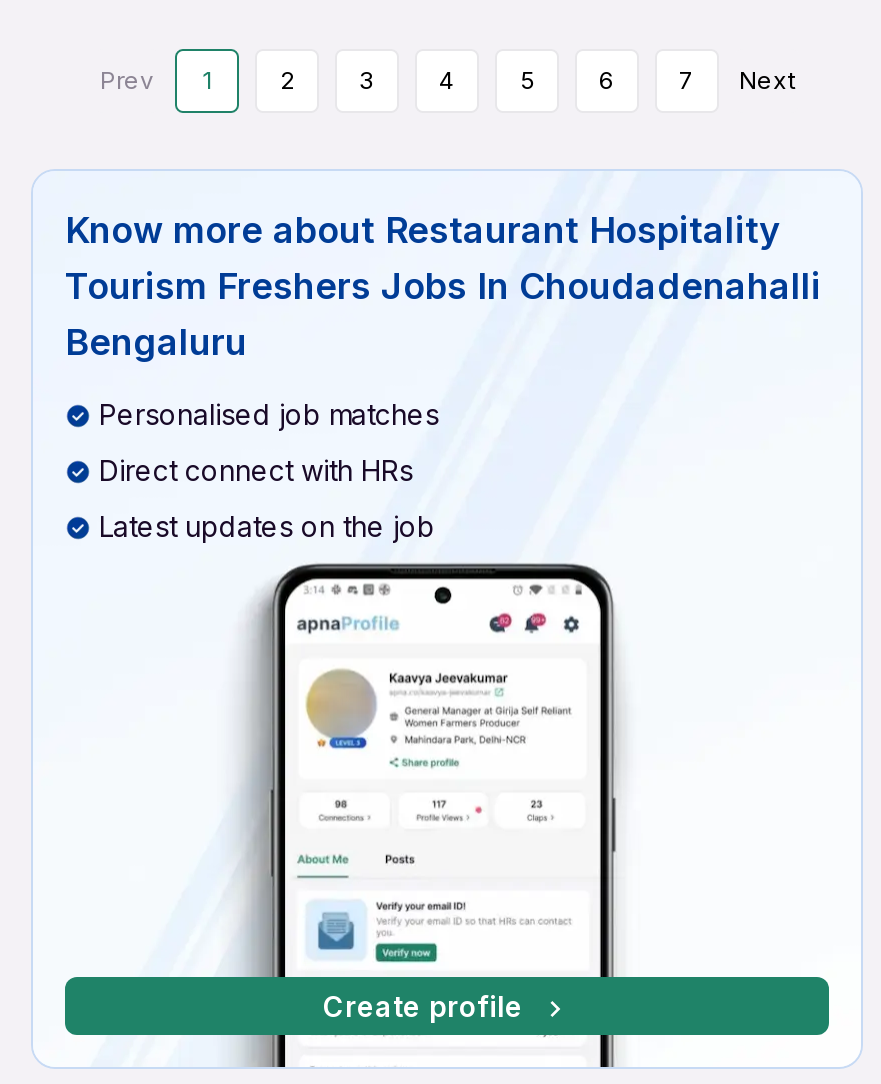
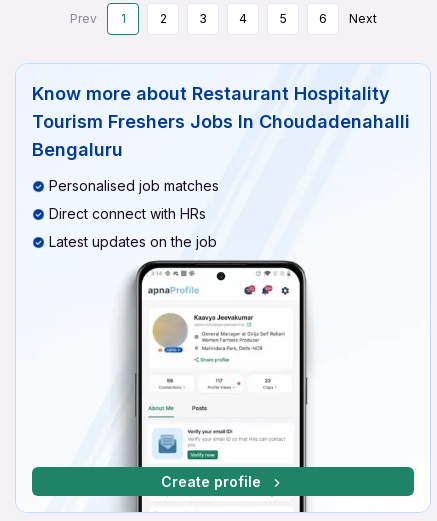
- 7
